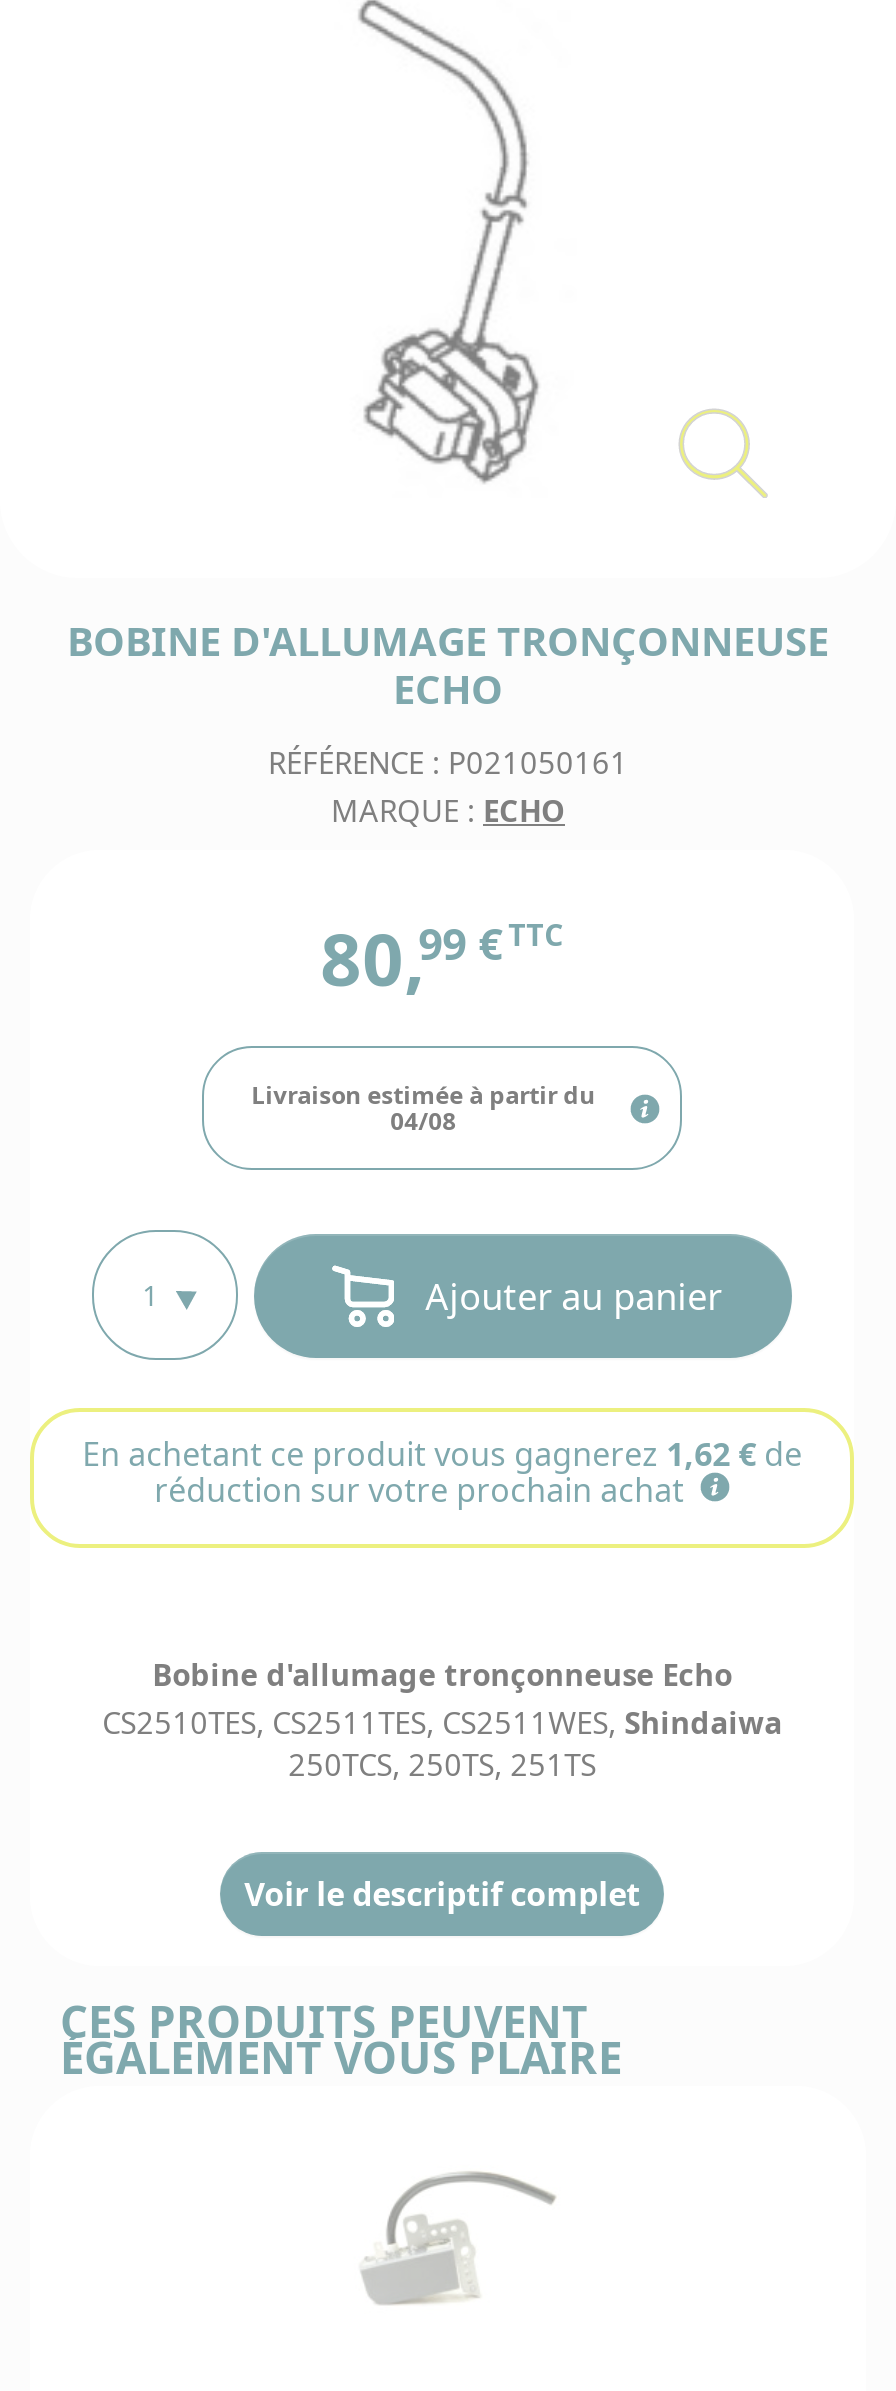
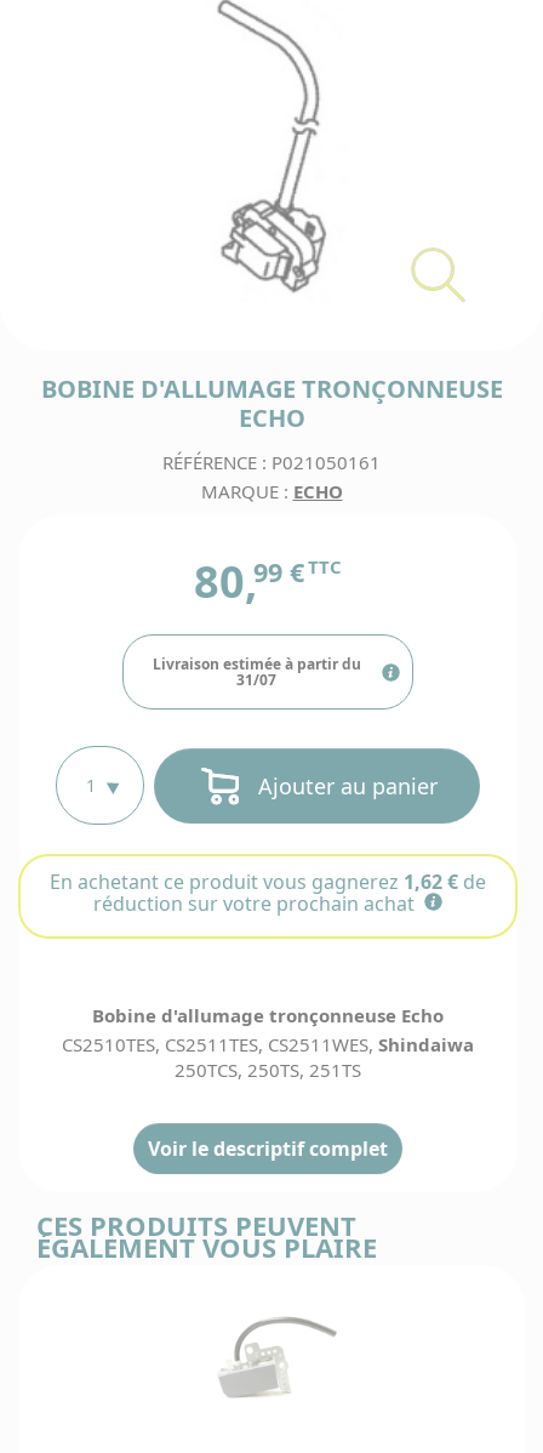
- 04/08
+ 31/07
